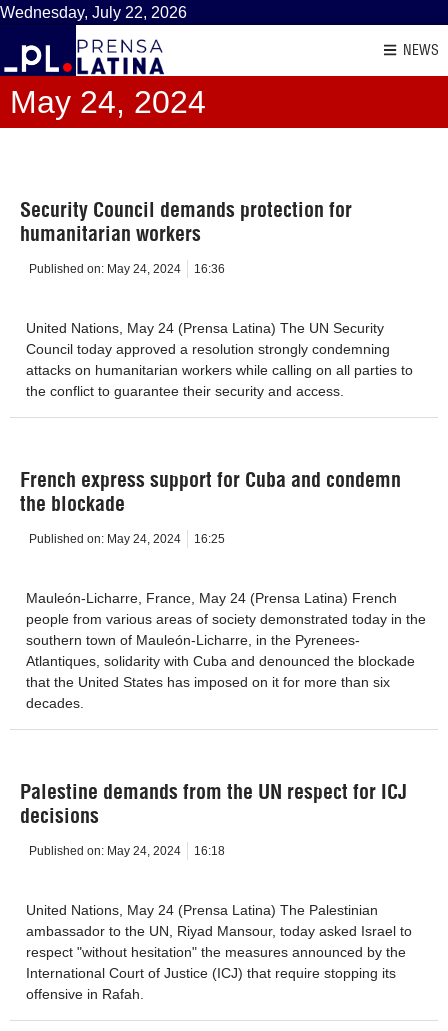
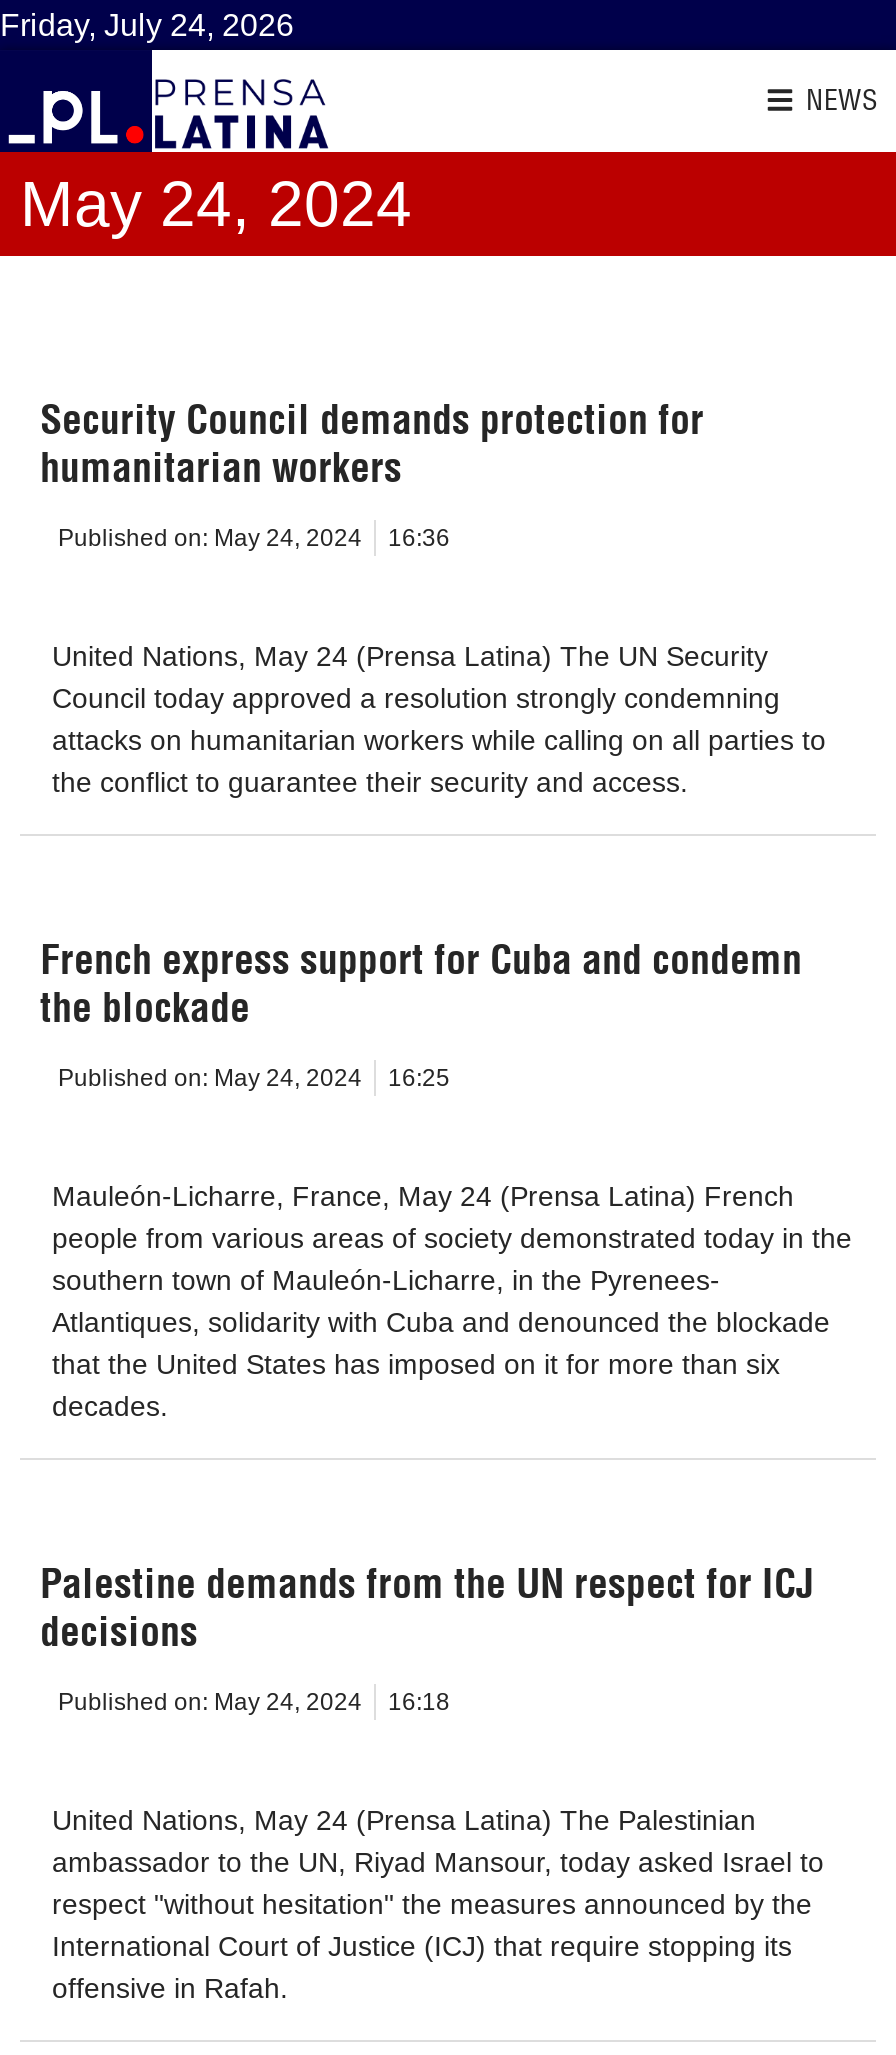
- Wednesday, July 22, 2026
+ Friday, July 24, 2026
